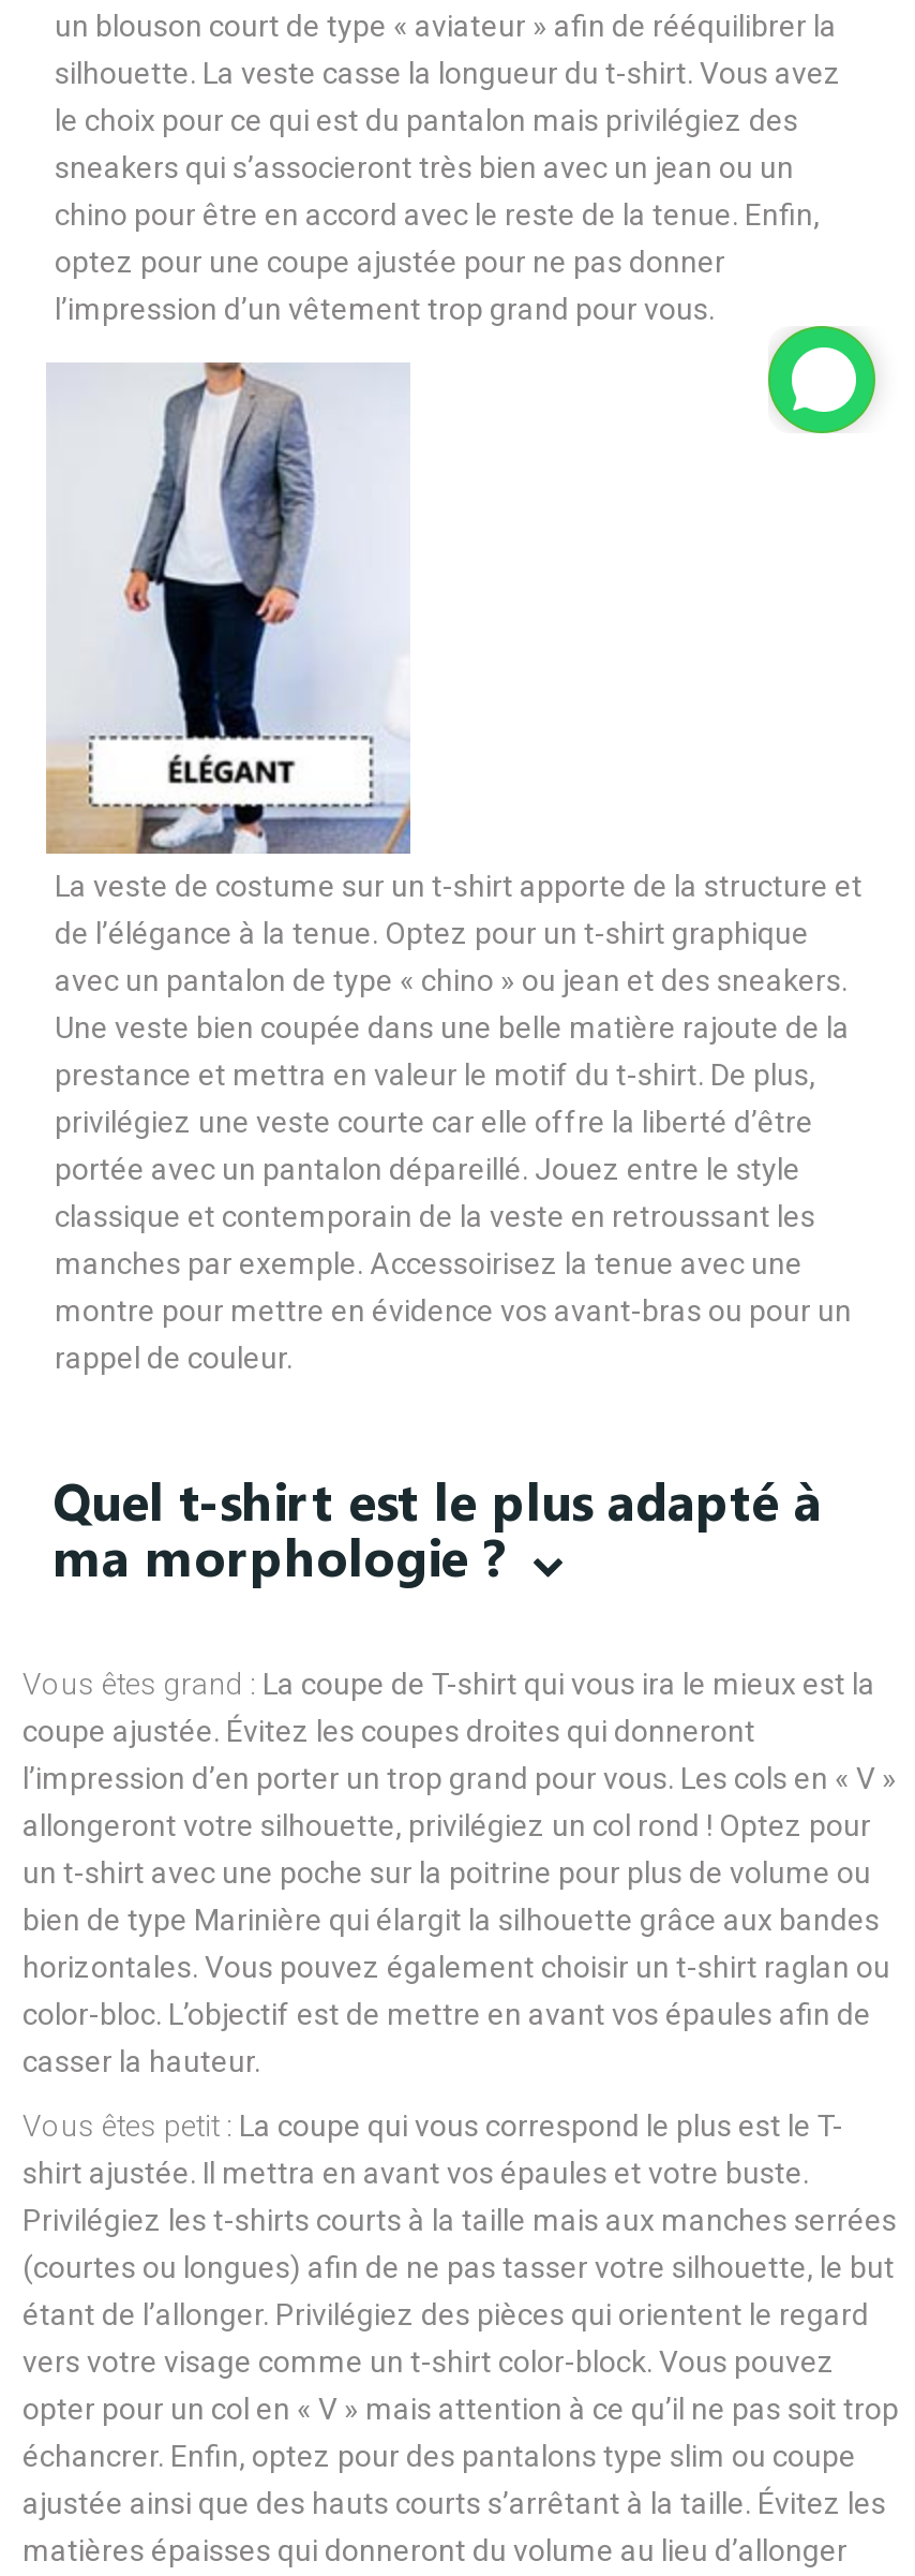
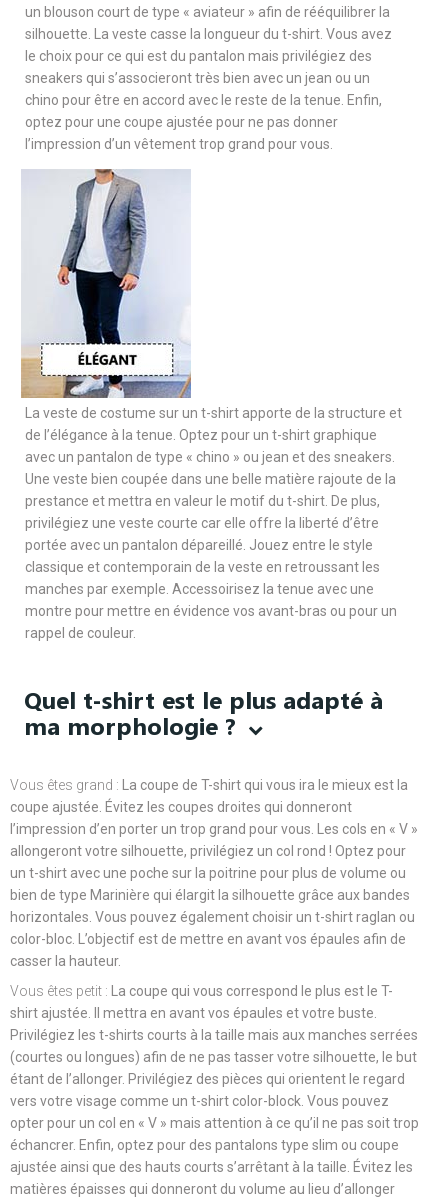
- [image]
